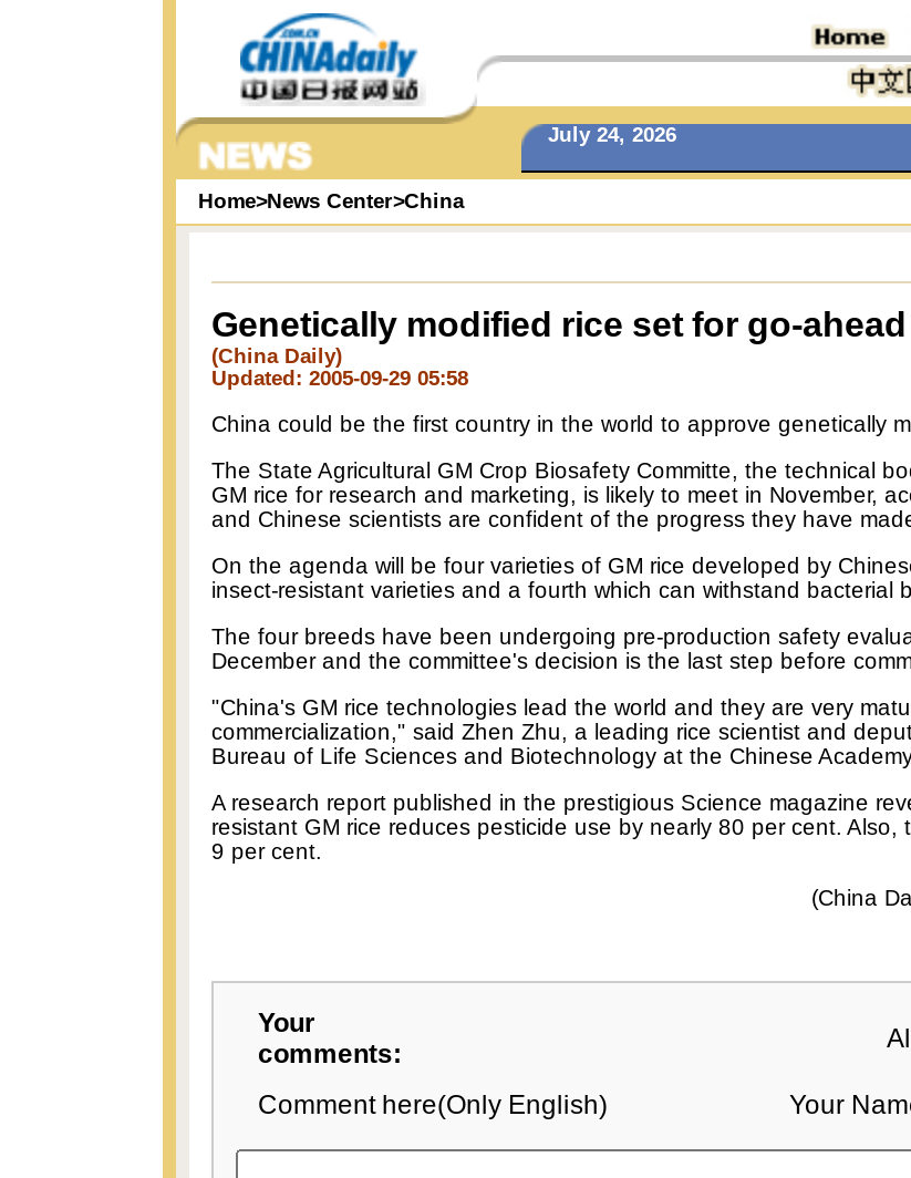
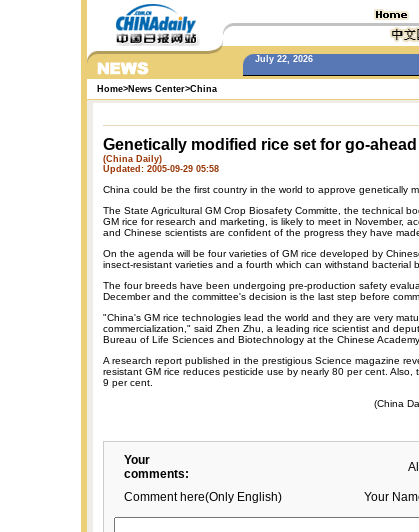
- July 24, 2026
+ July 22, 2026
